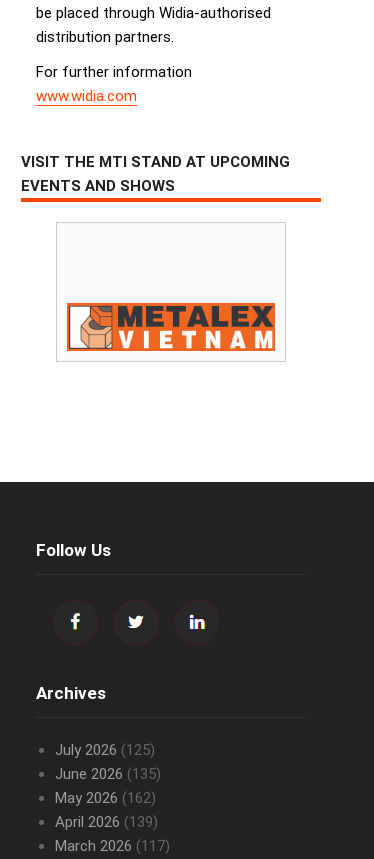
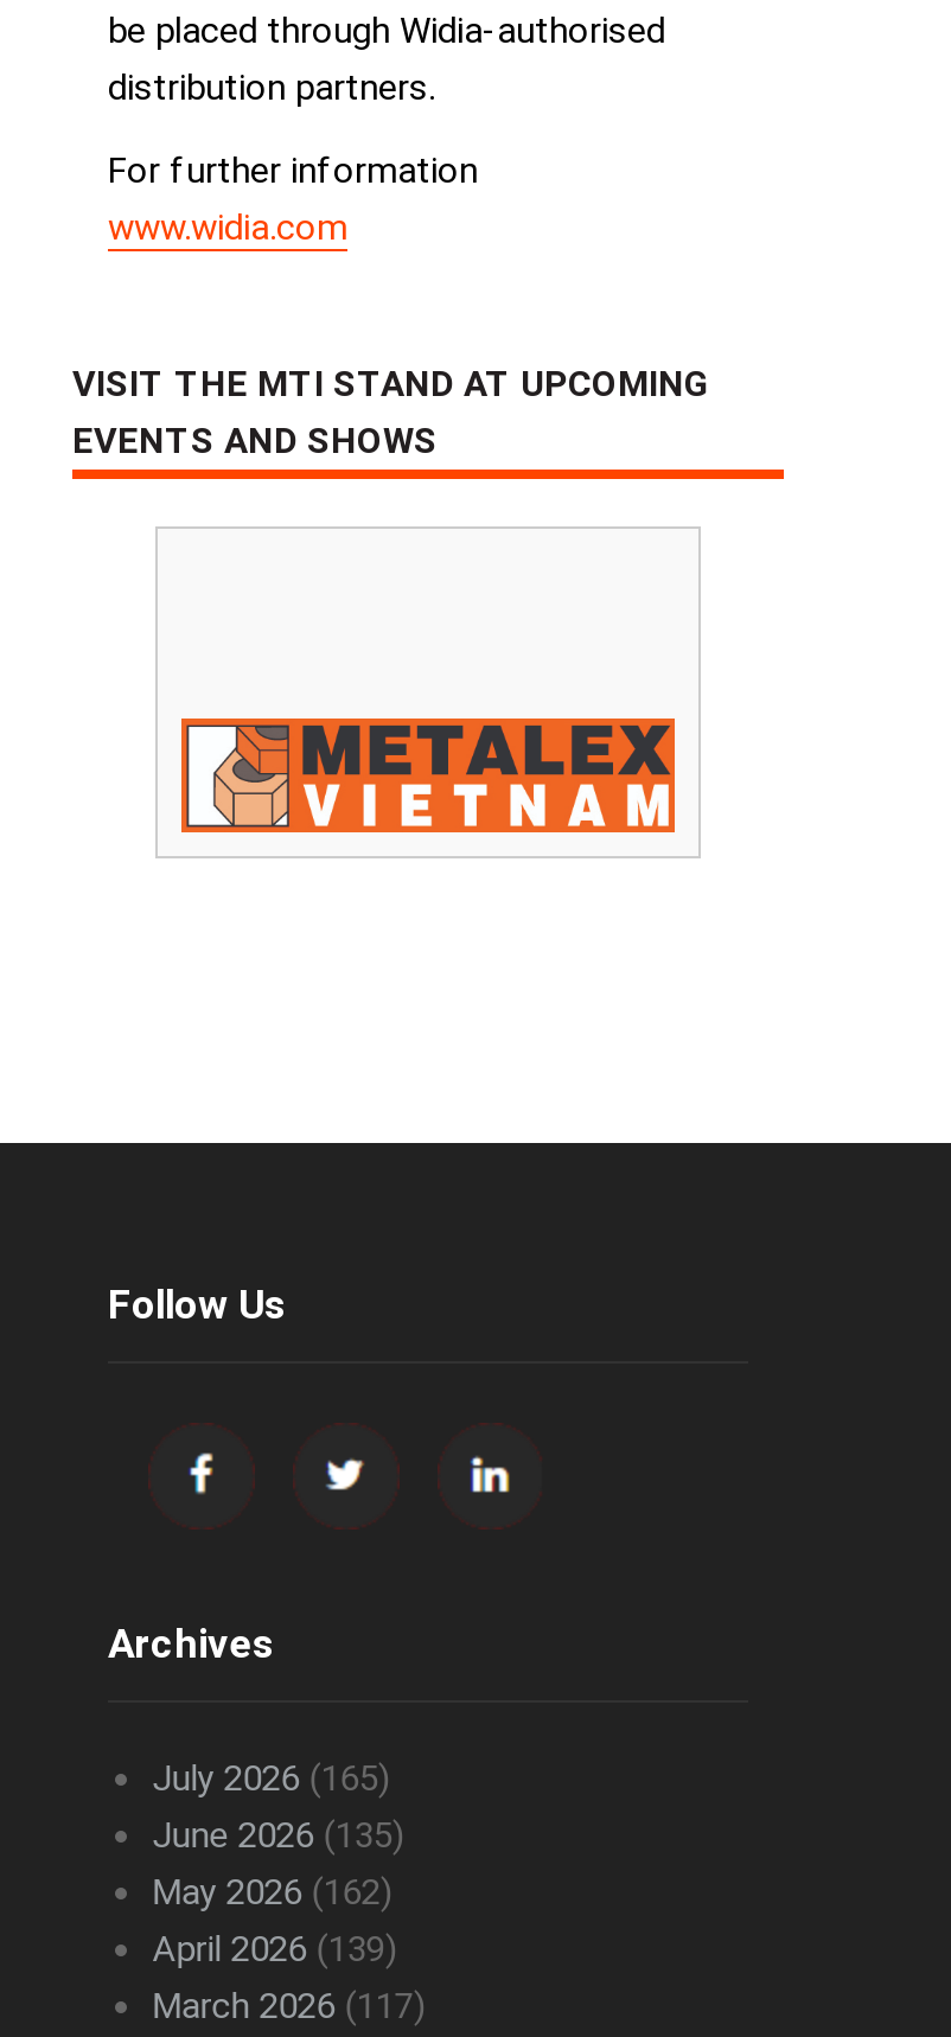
- July 2026 (125)
+ July 2026 (165)
